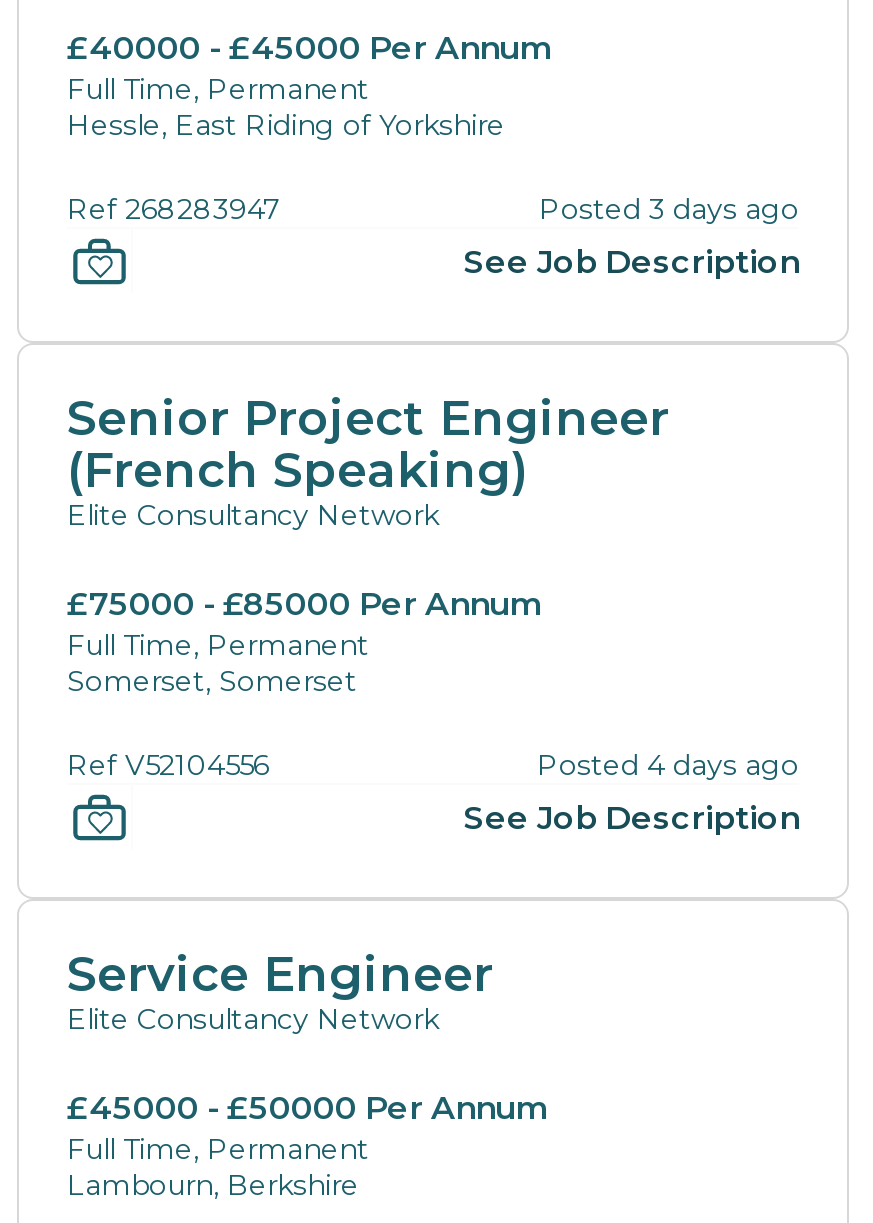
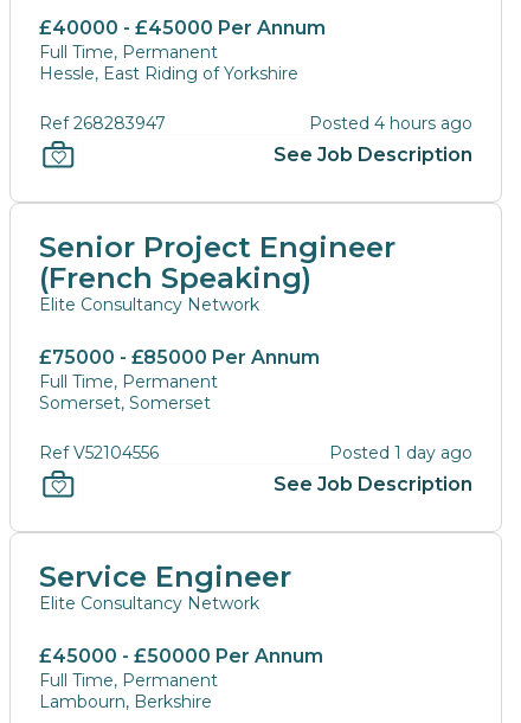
- Posted 3 days ago
+ Posted 4 hours ago

- Posted 4 days ago
+ Posted 1 day ago
